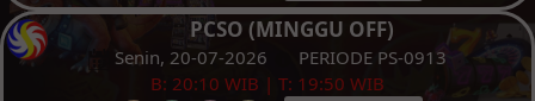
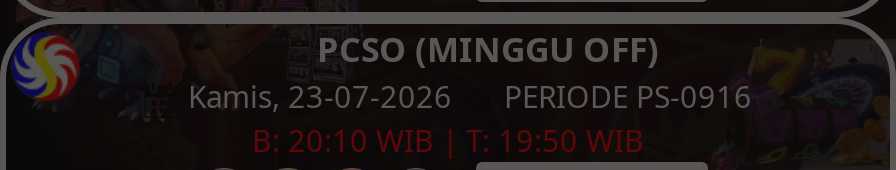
- Senin, 20-07-2026
- PERIODE PS-0913
+ Kamis, 23-07-2026
+ PERIODE PS-0916
